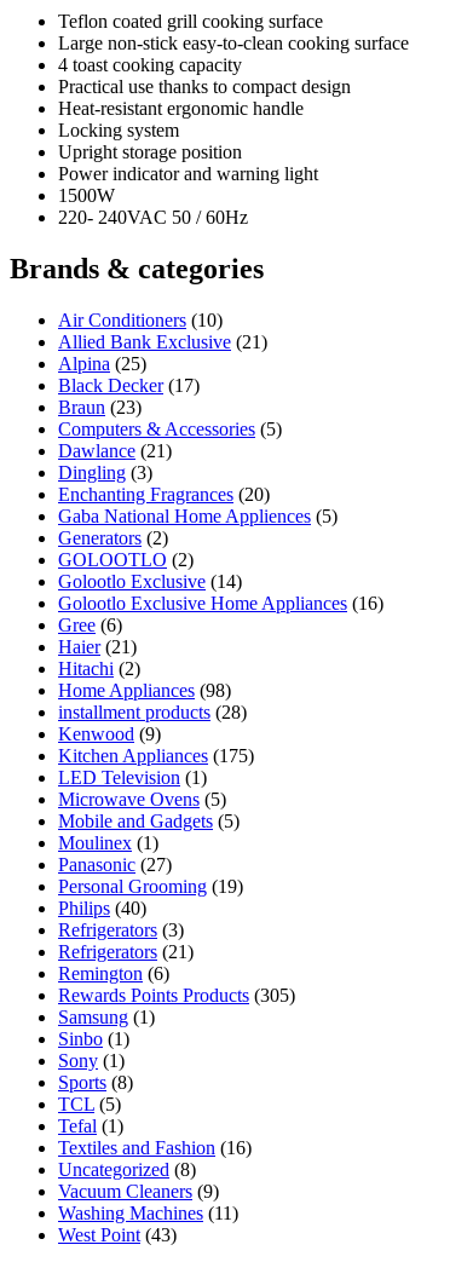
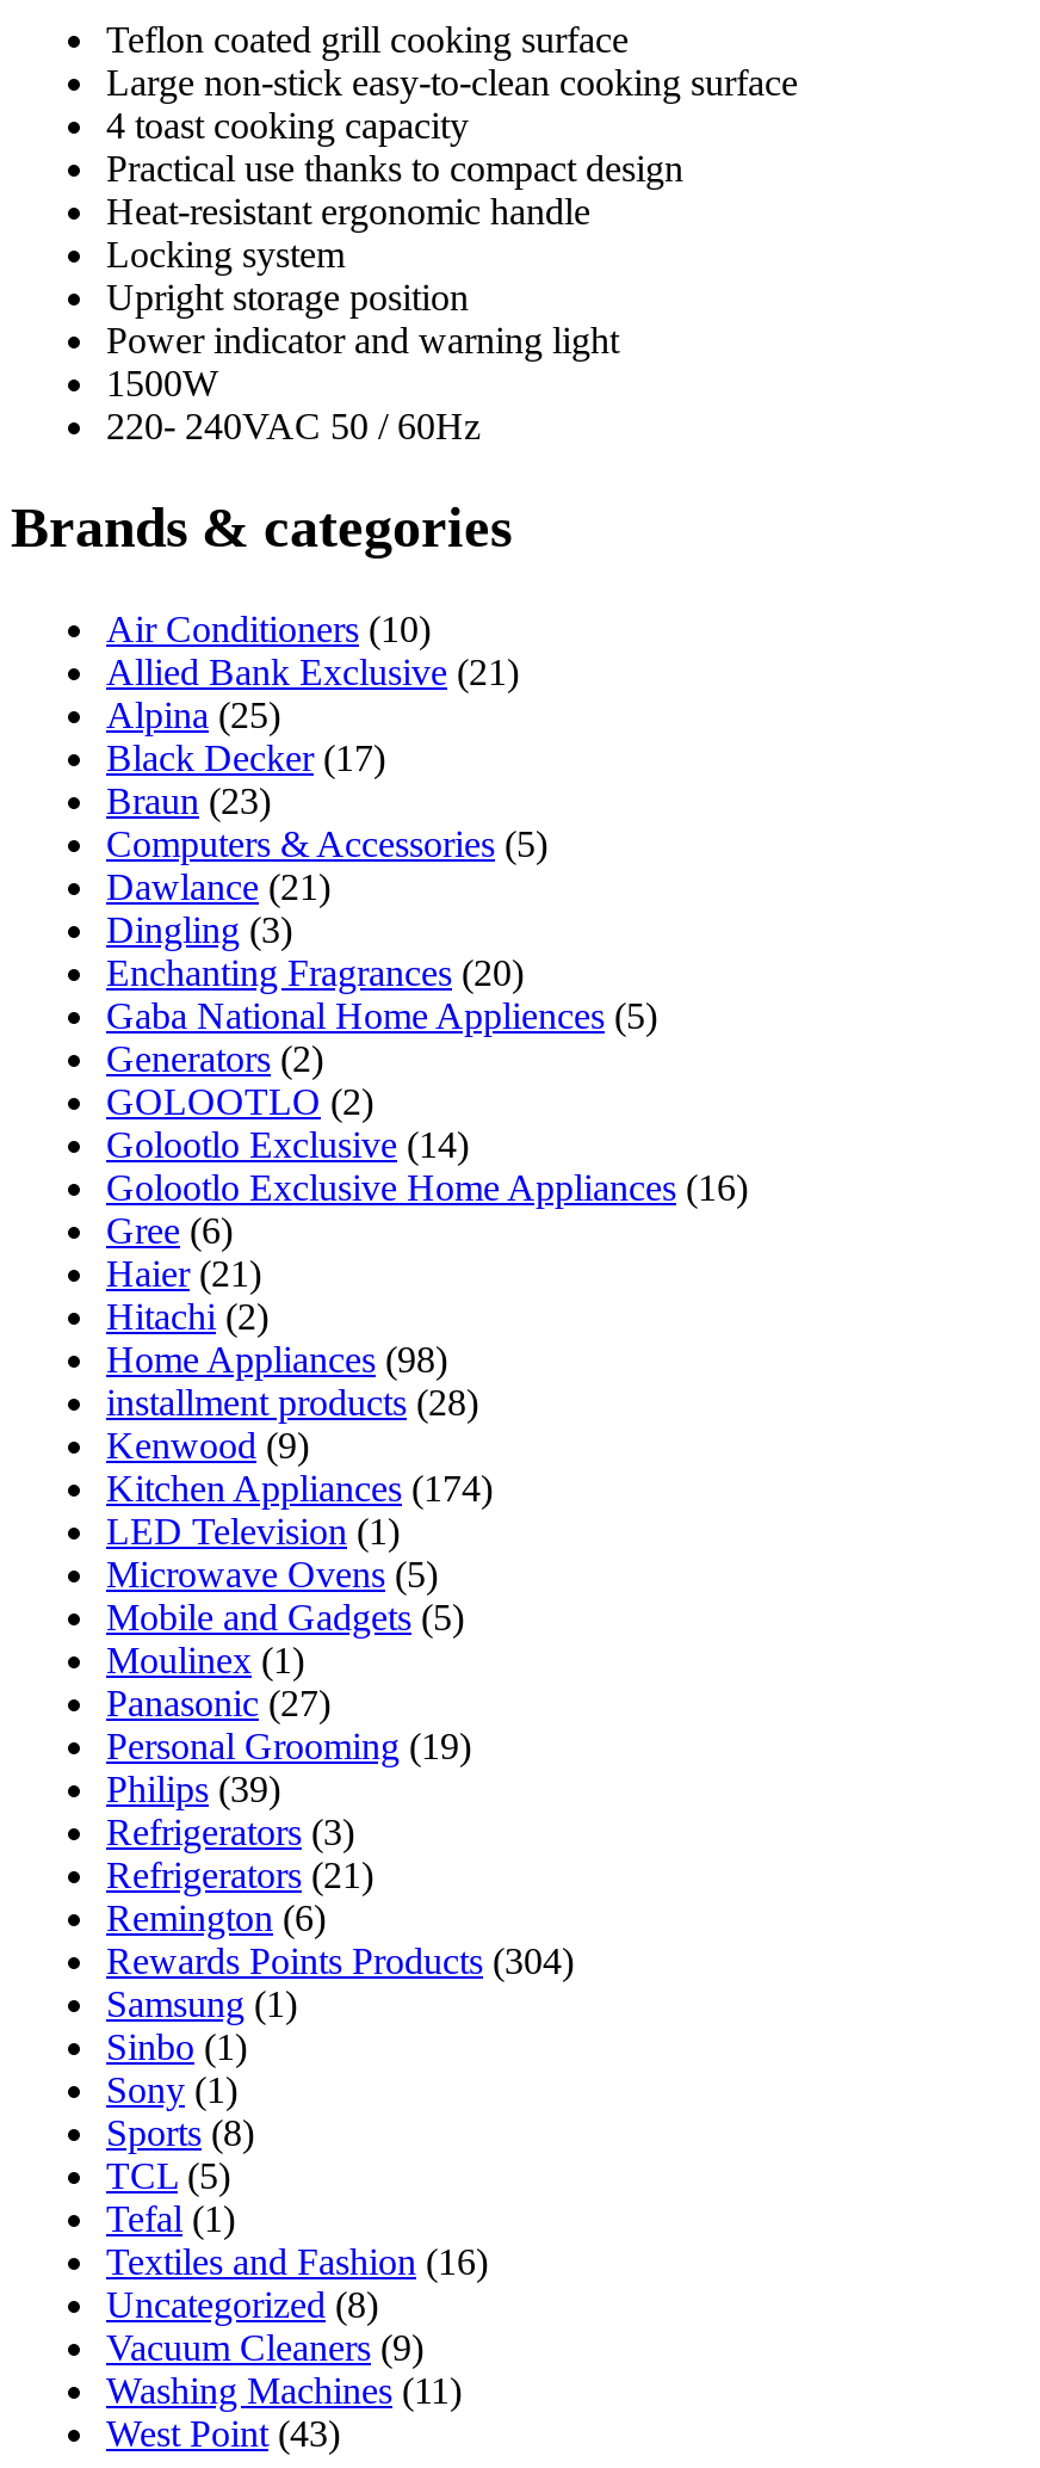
- Kitchen Appliances (175)
+ Kitchen Appliances (174)

- Philips (40)
+ Philips (39)

- Rewards Points Products (305)
+ Rewards Points Products (304)
